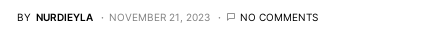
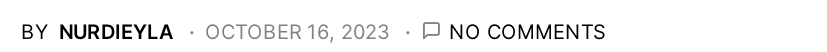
- BY NURDIEYLA NOVEMBER 21, 2023
+ BY NURDIEYLA OCTOBER 16, 2023
